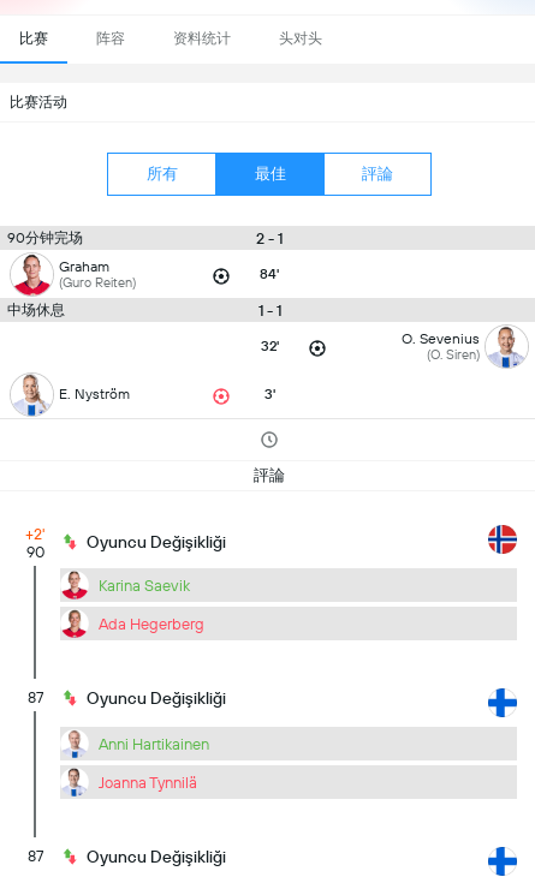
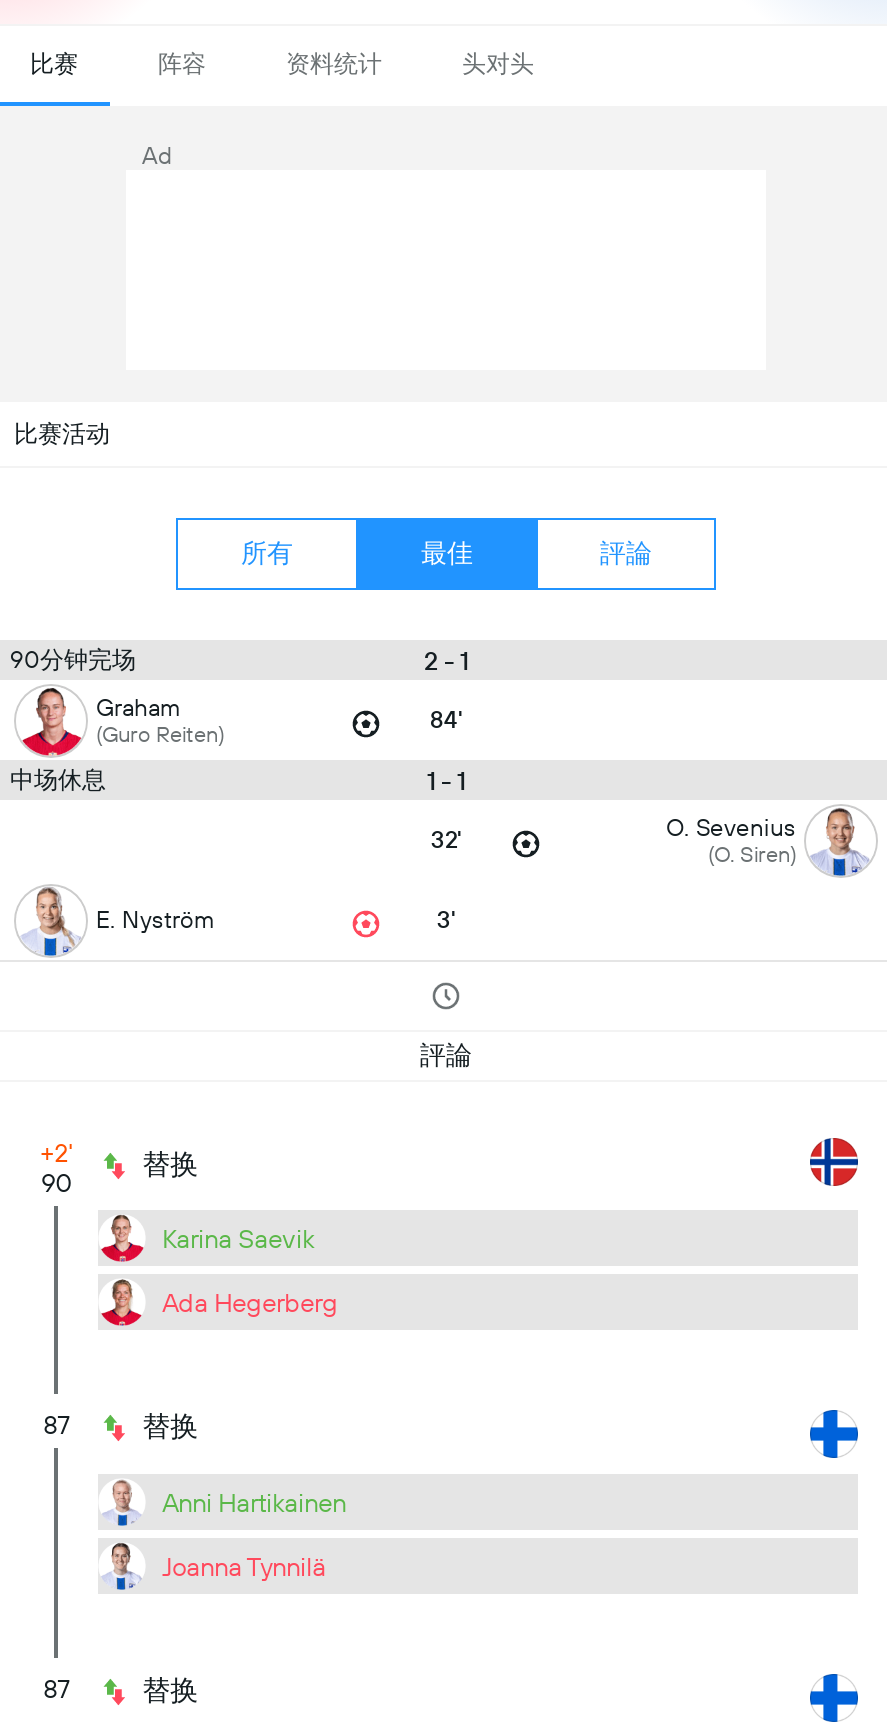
+ Ad

- Oyuncu Değişikliği
+ 替换

- Oyuncu Değişikliği
+ 替换

- Oyuncu Değişikliği
+ 替换
